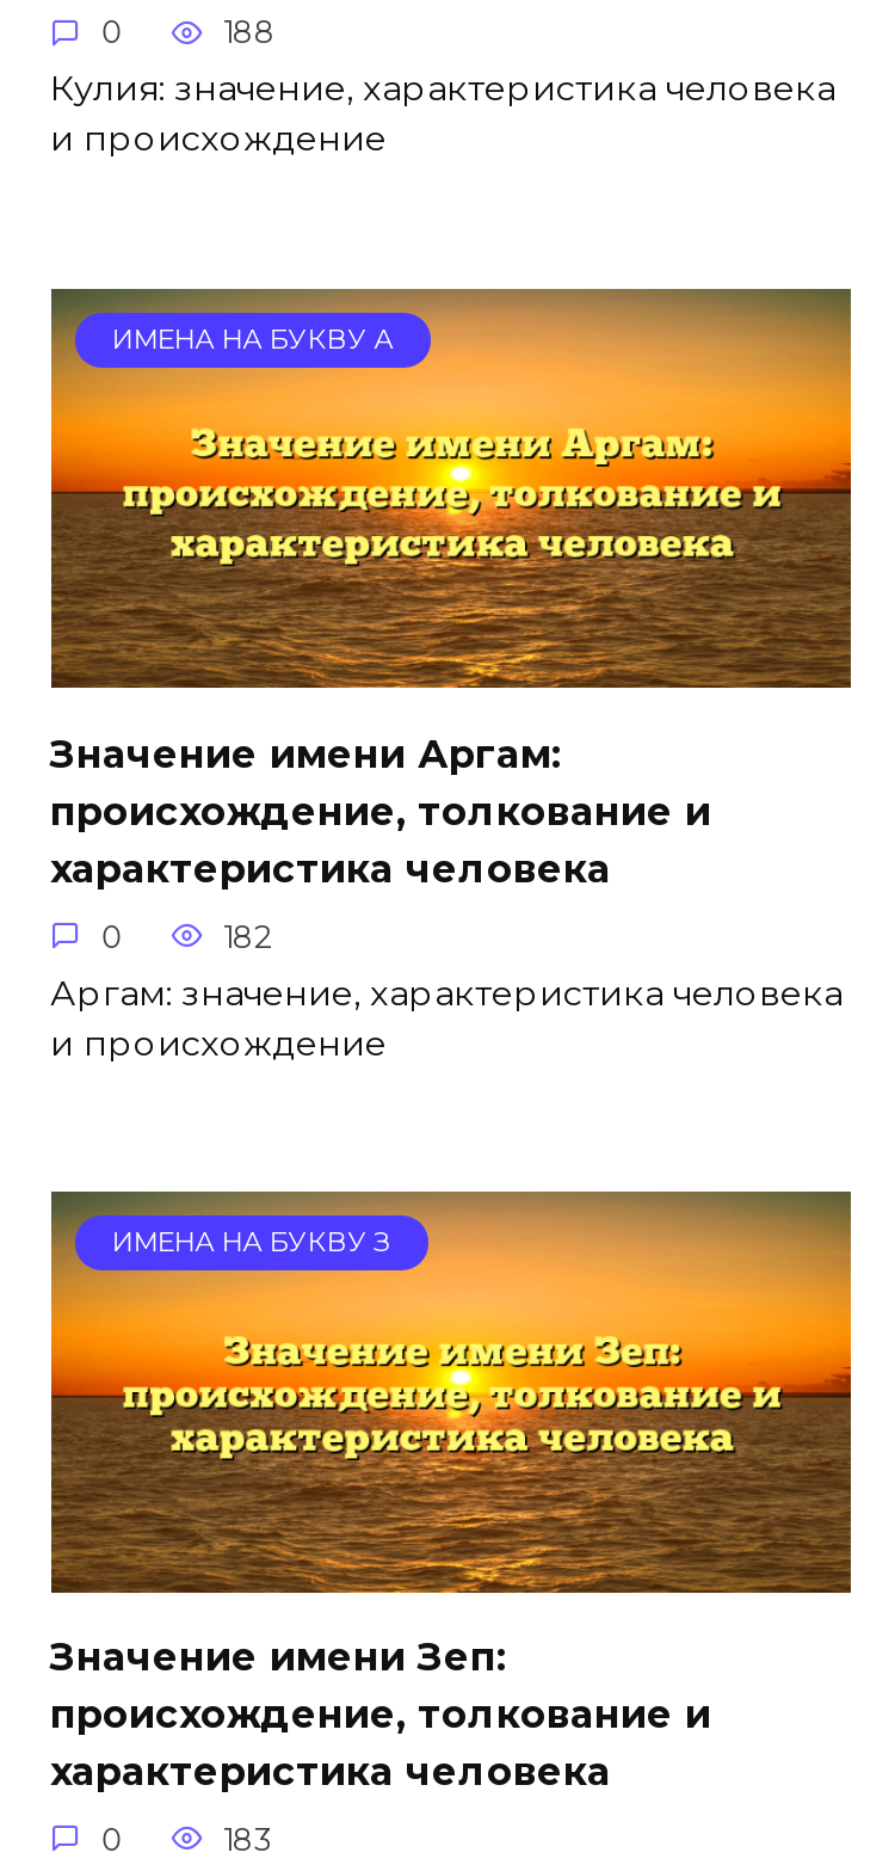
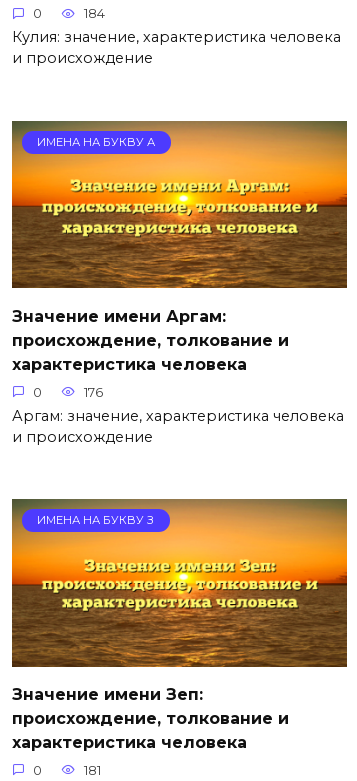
- 188
+ 184

- 182
+ 176

- 183
+ 181
